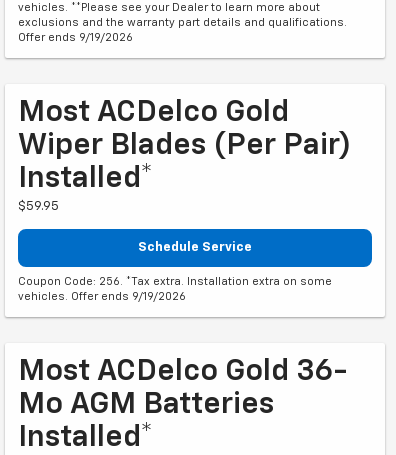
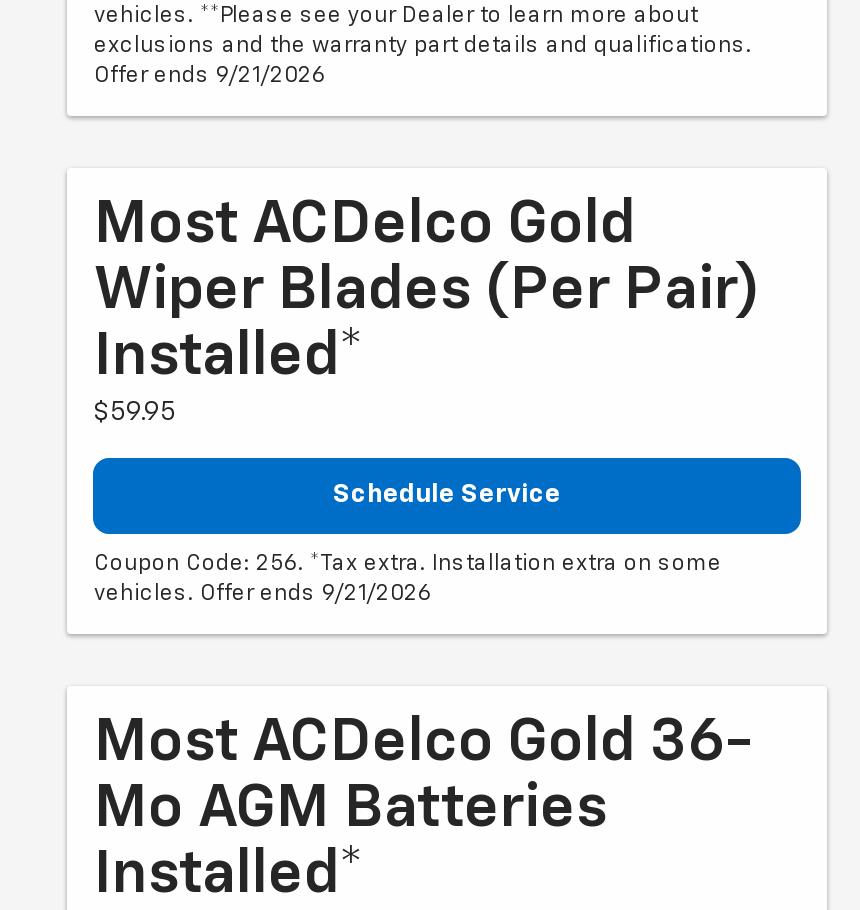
- Offer ends 9/19/2026
+ Offer ends 9/21/2026

- vehicles. Offer ends 9/19/2026
+ vehicles. Offer ends 9/21/2026
